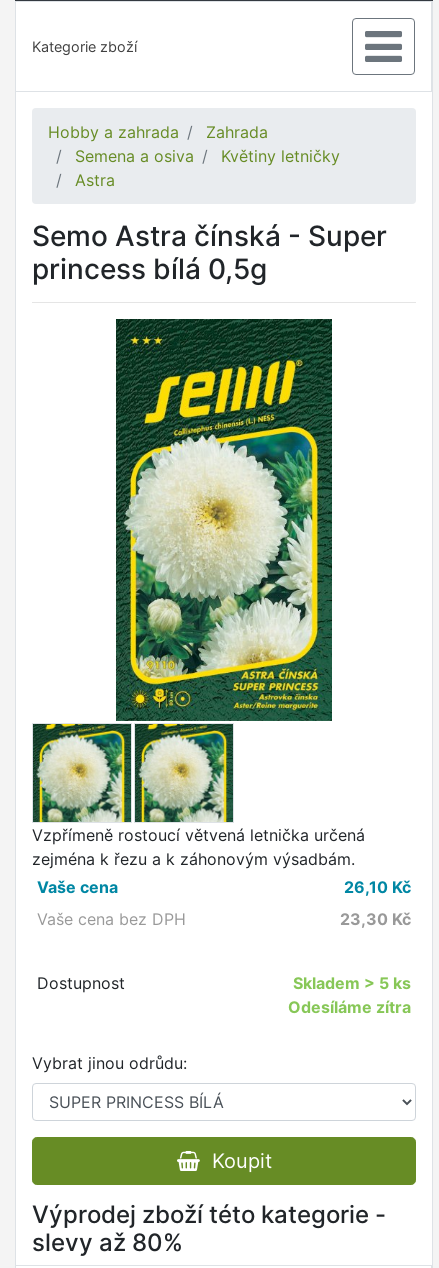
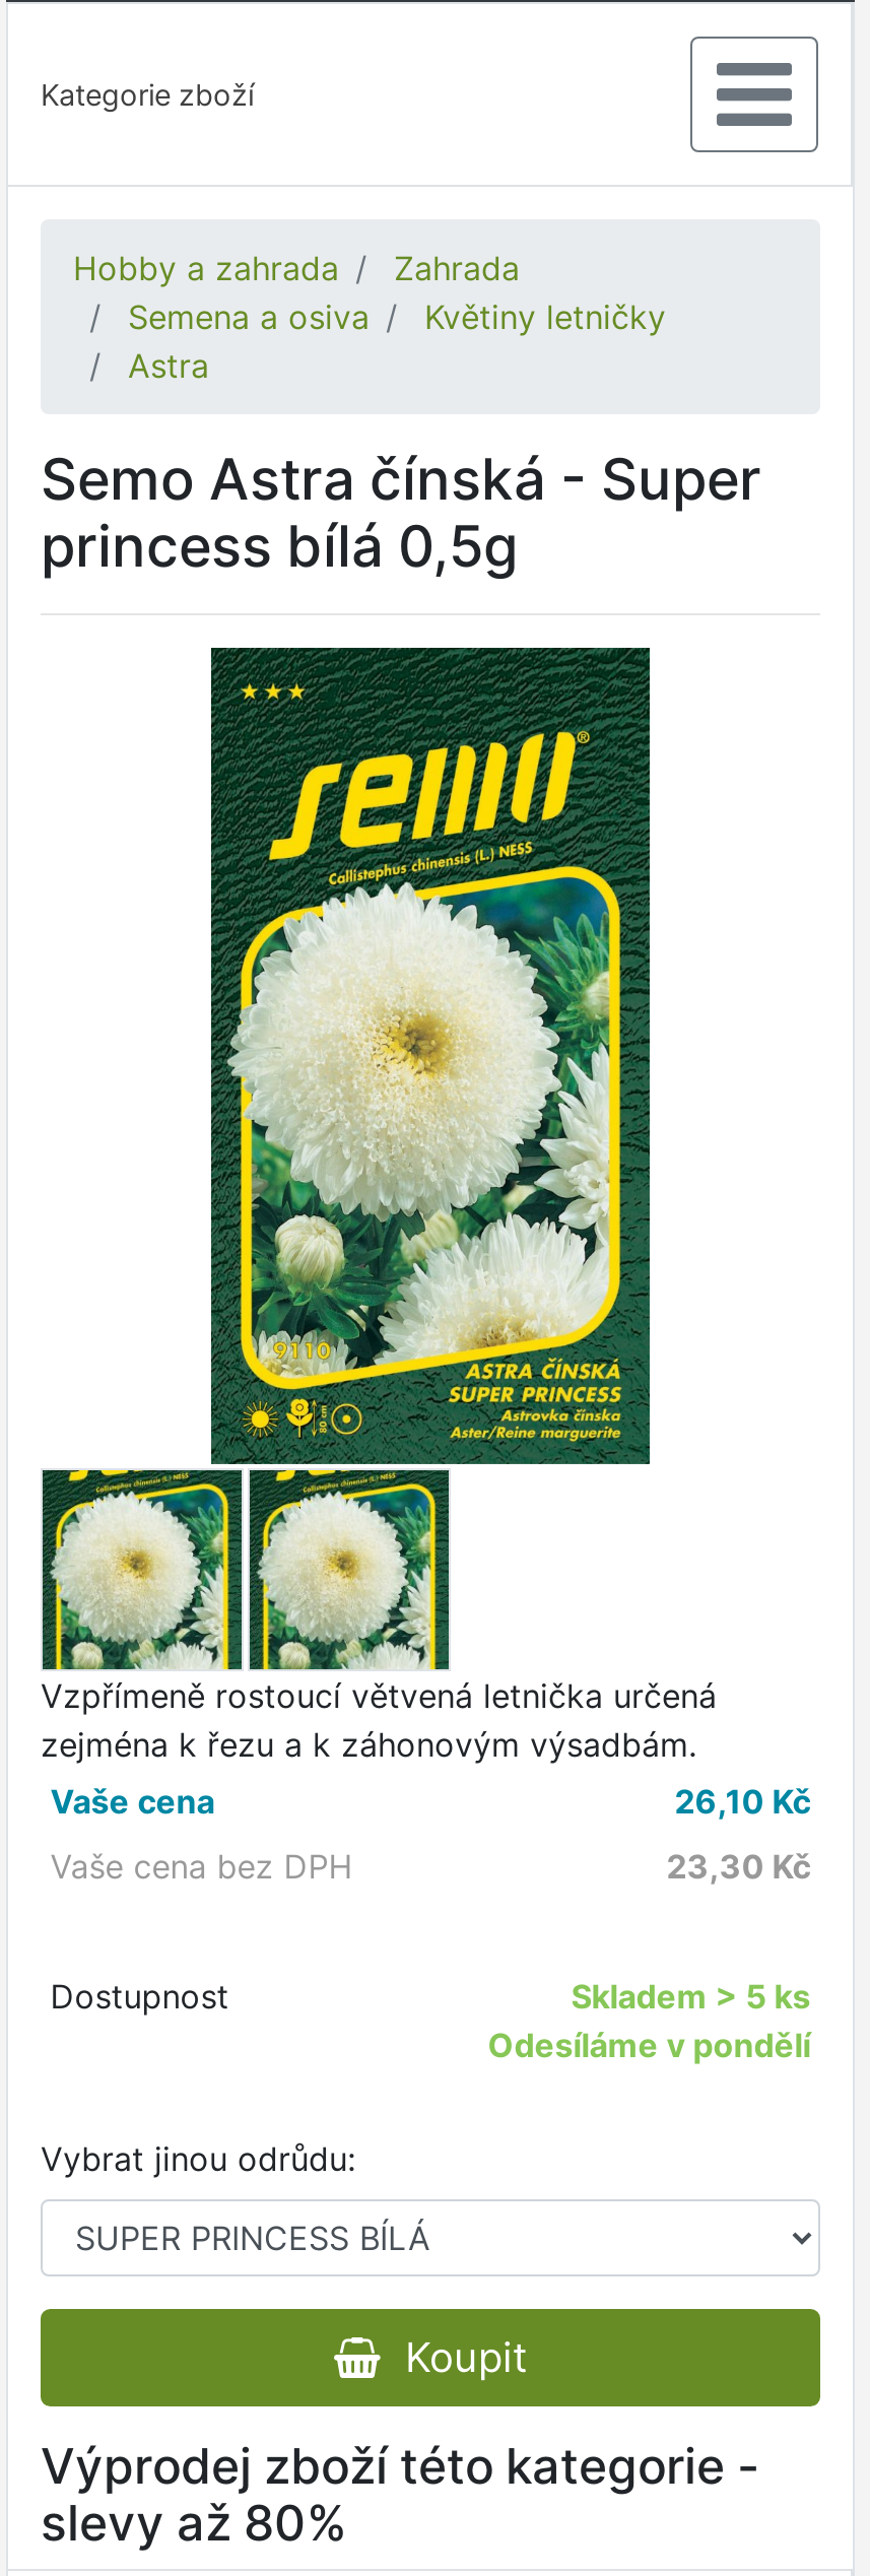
- Odesíláme zítra
+ Odesíláme v pondělí
